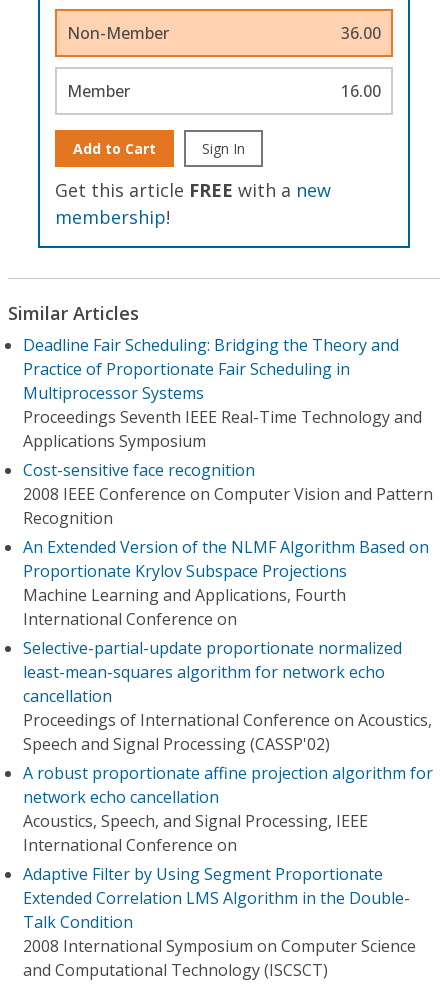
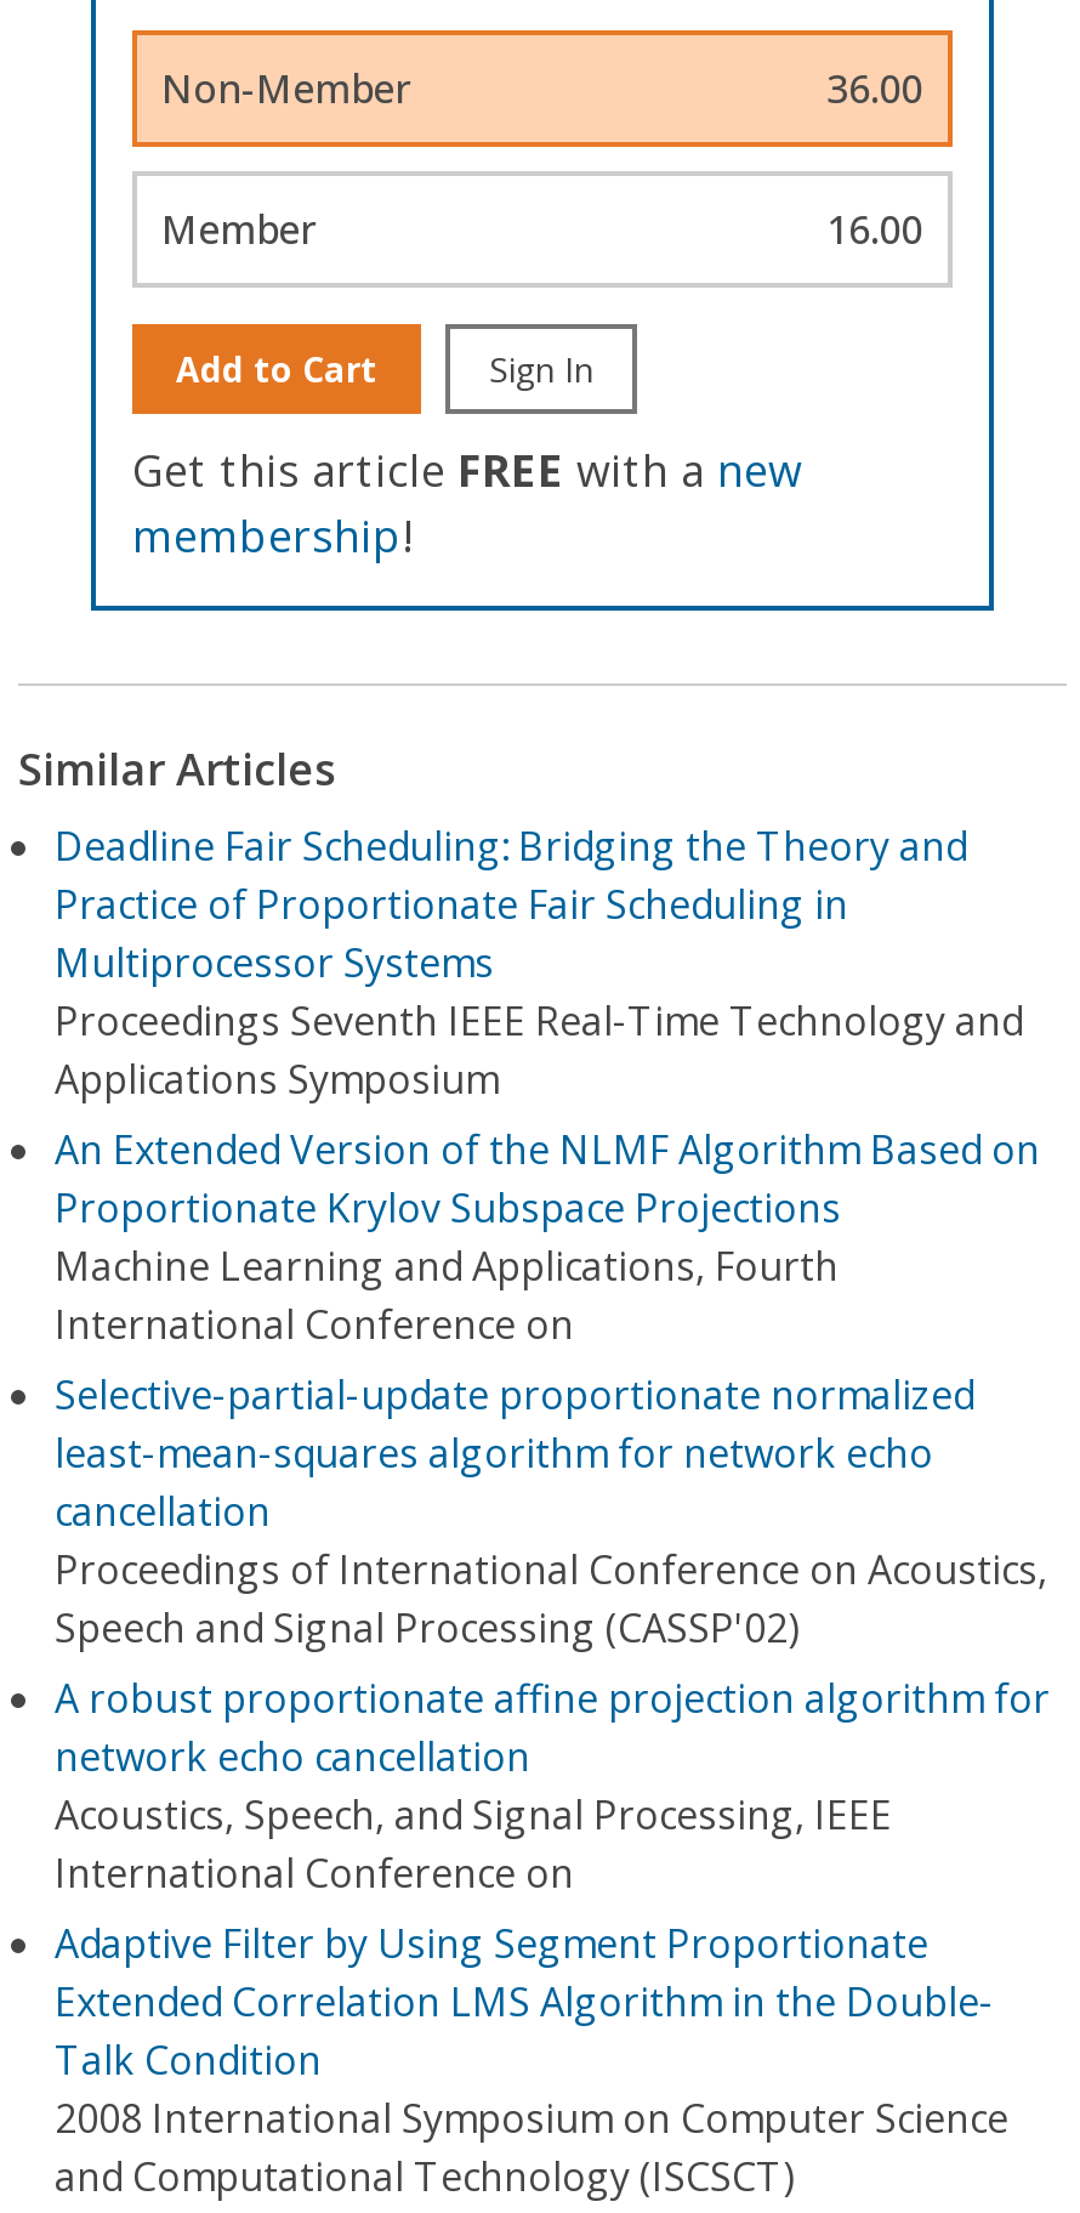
- Cost-sensitive face recognition
- 2008 IEEE Conference on Computer Vision and Pattern
- Recognition
